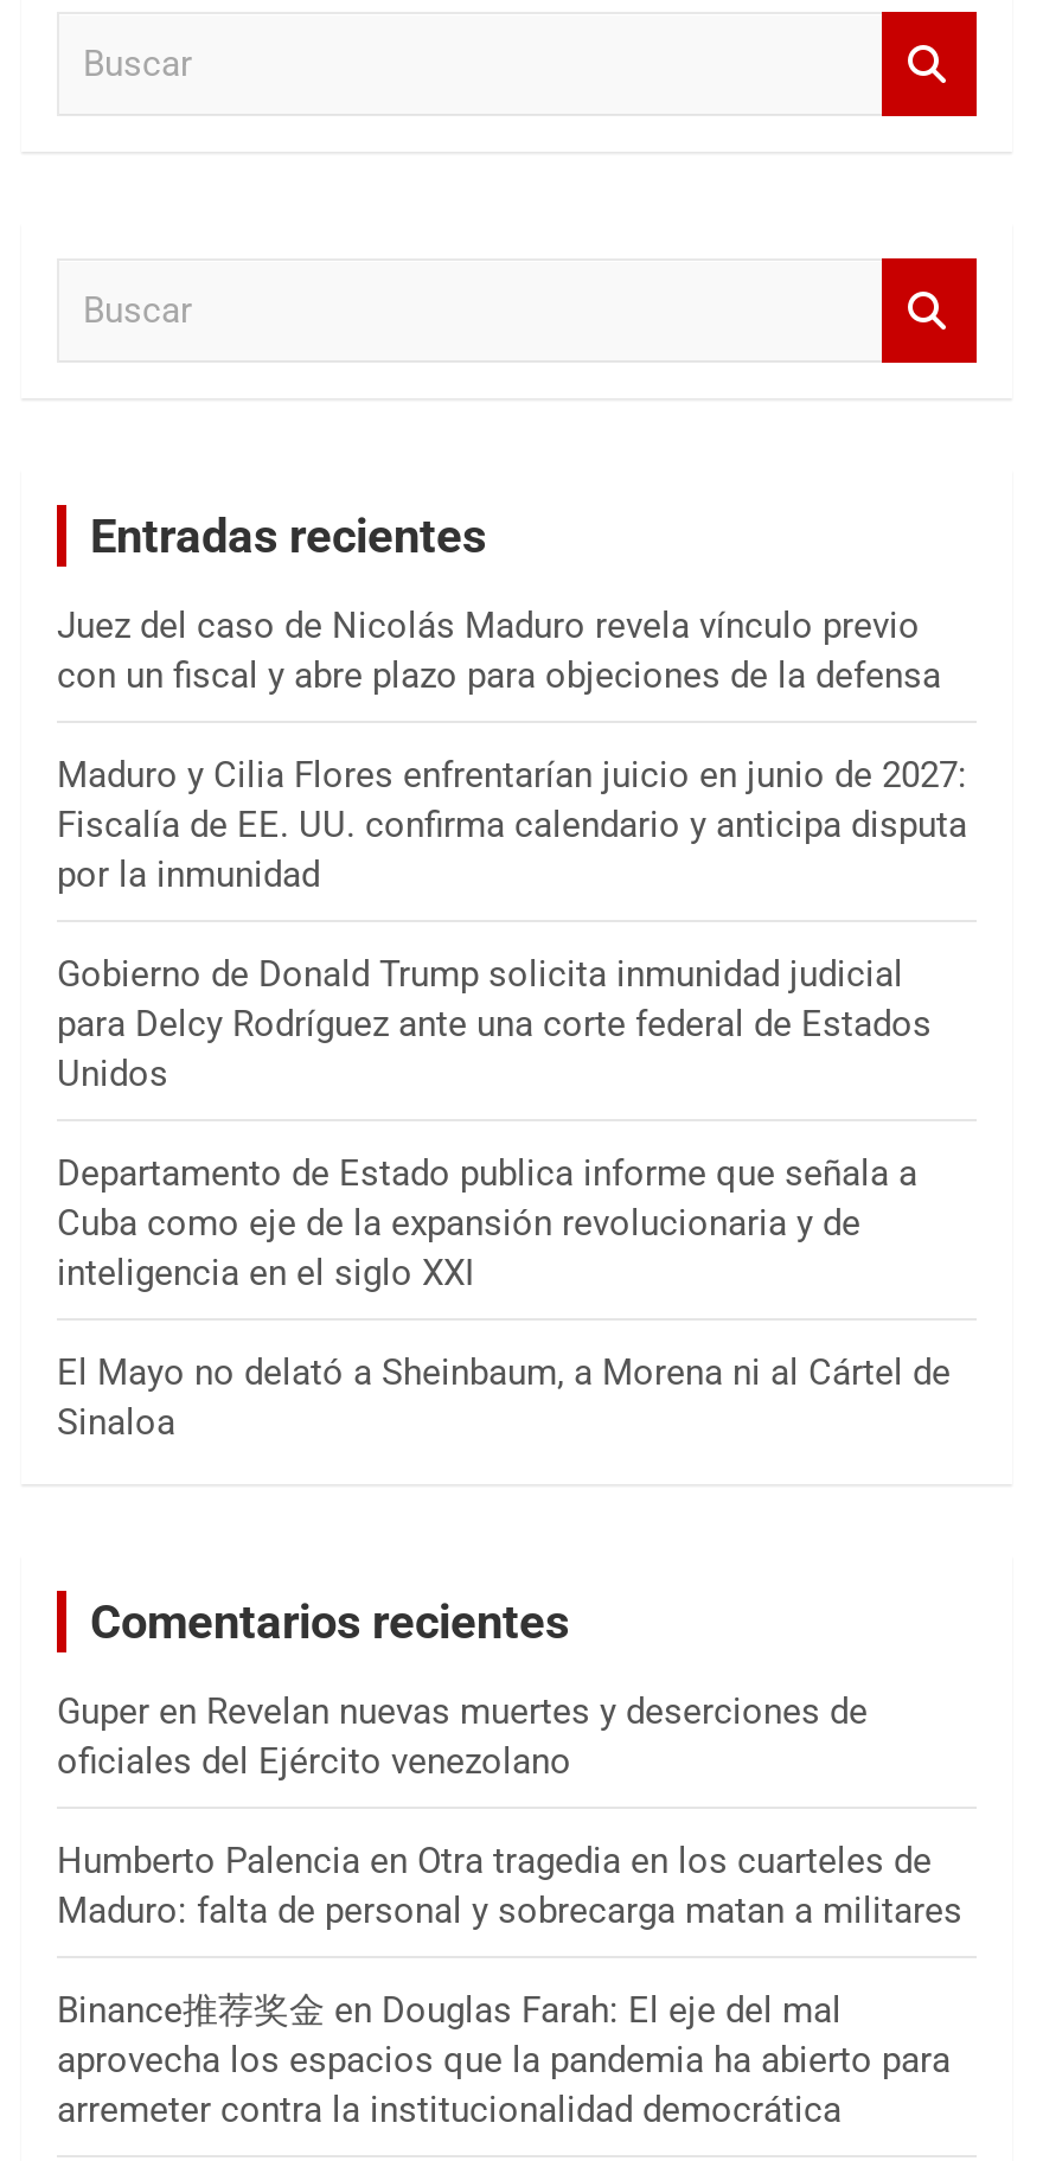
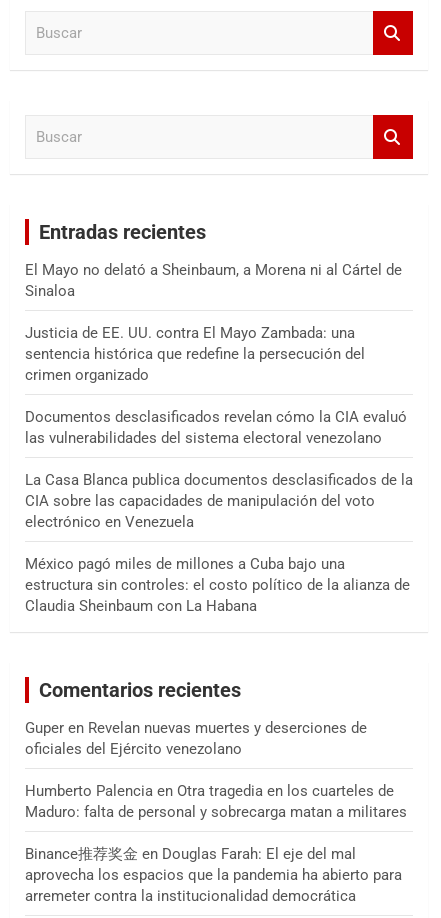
- Juez del caso de Nicolás Maduro revela vínculo previo
- con un fiscal y abre plazo para objeciones de la defensa
- Maduro y Cilia Flores enfrentarían juicio en junio de 2027:
- Fiscalía de EE. UU. confirma calendario y anticipa disputa
- por la inmunidad
- Gobierno de Donald Trump solicita inmunidad judicial
- para Delcy Rodríguez ante una corte federal de Estados
- Unidos
- Departamento de Estado publica informe que señala a
- Cuba como eje de la expansión revolucionaria y de
- inteligencia en el siglo XXI

moved up: El Mayo no delató a Sheinbaum, a Morena ni al Cártel de | Sinaloa

+ Justicia de EE. UU. contra El Mayo Zambada: una
+ sentencia histórica que redefine la persecución del
+ crimen organizado
+ Documentos desclasificados revelan cómo la CIA evaluó
+ las vulnerabilidades del sistema electoral venezolano
+ La Casa Blanca publica documentos desclasificados de la
+ CIA sobre las capacidades de manipulación del voto
+ electrónico en Venezuela
+ México pagó miles de millones a Cuba bajo una
+ estructura sin controles: el costo político de la alianza de
+ Claudia Sheinbaum con La Habana
